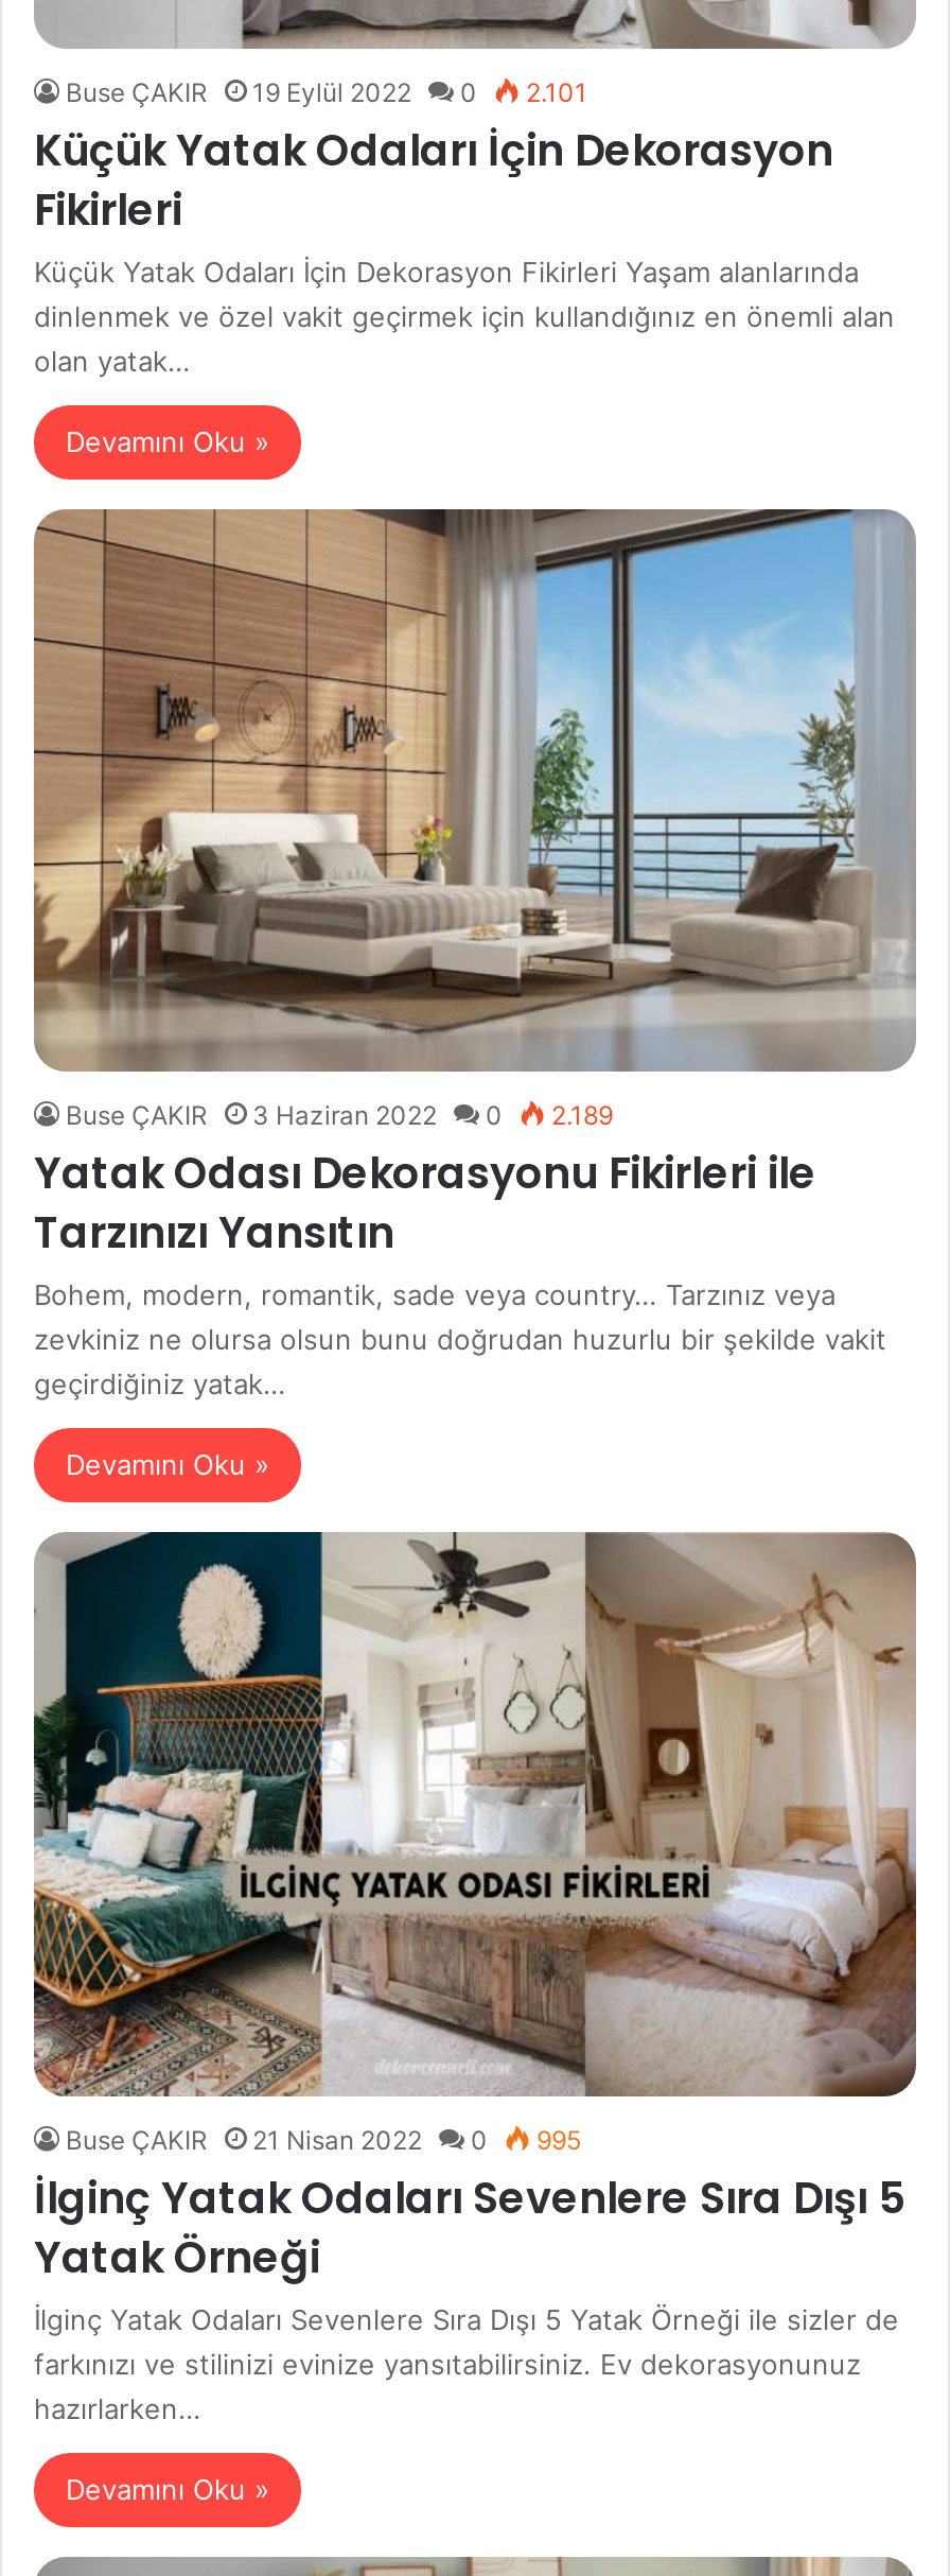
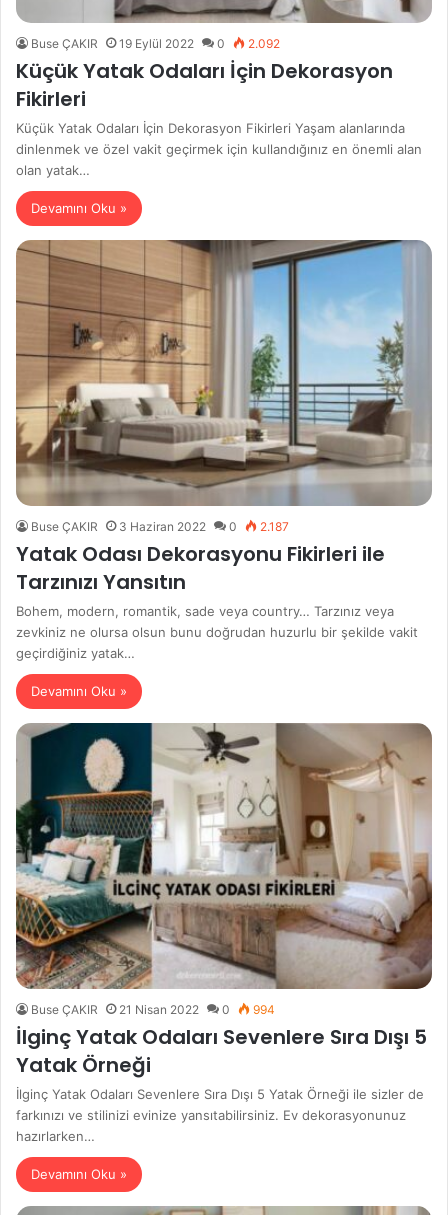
- Buse ÇAKIR 19 Eylül 2022 0 2.101
+ Buse ÇAKIR 19 Eylül 2022 0 2.092

- Buse ÇAKIR 3 Haziran 2022 0 2.189
+ Buse ÇAKIR 3 Haziran 2022 0 2.187

- Buse ÇAKIR 21 Nisan 2022 0 995
+ Buse ÇAKIR 21 Nisan 2022 0 994
